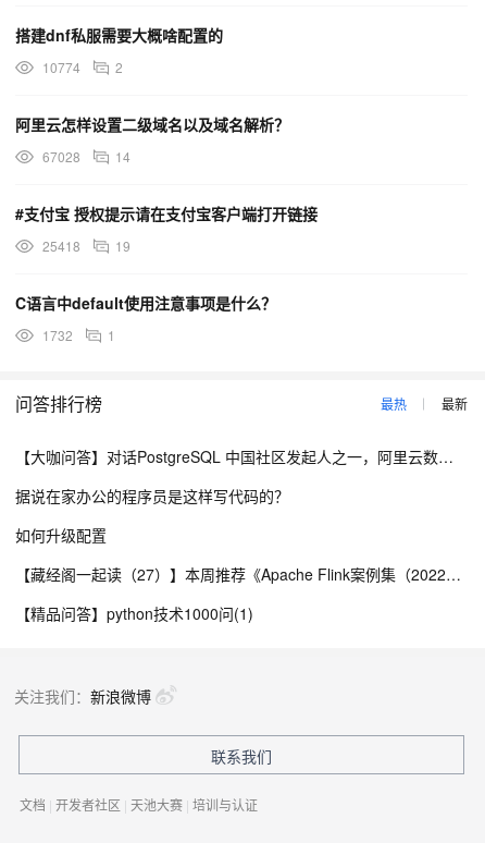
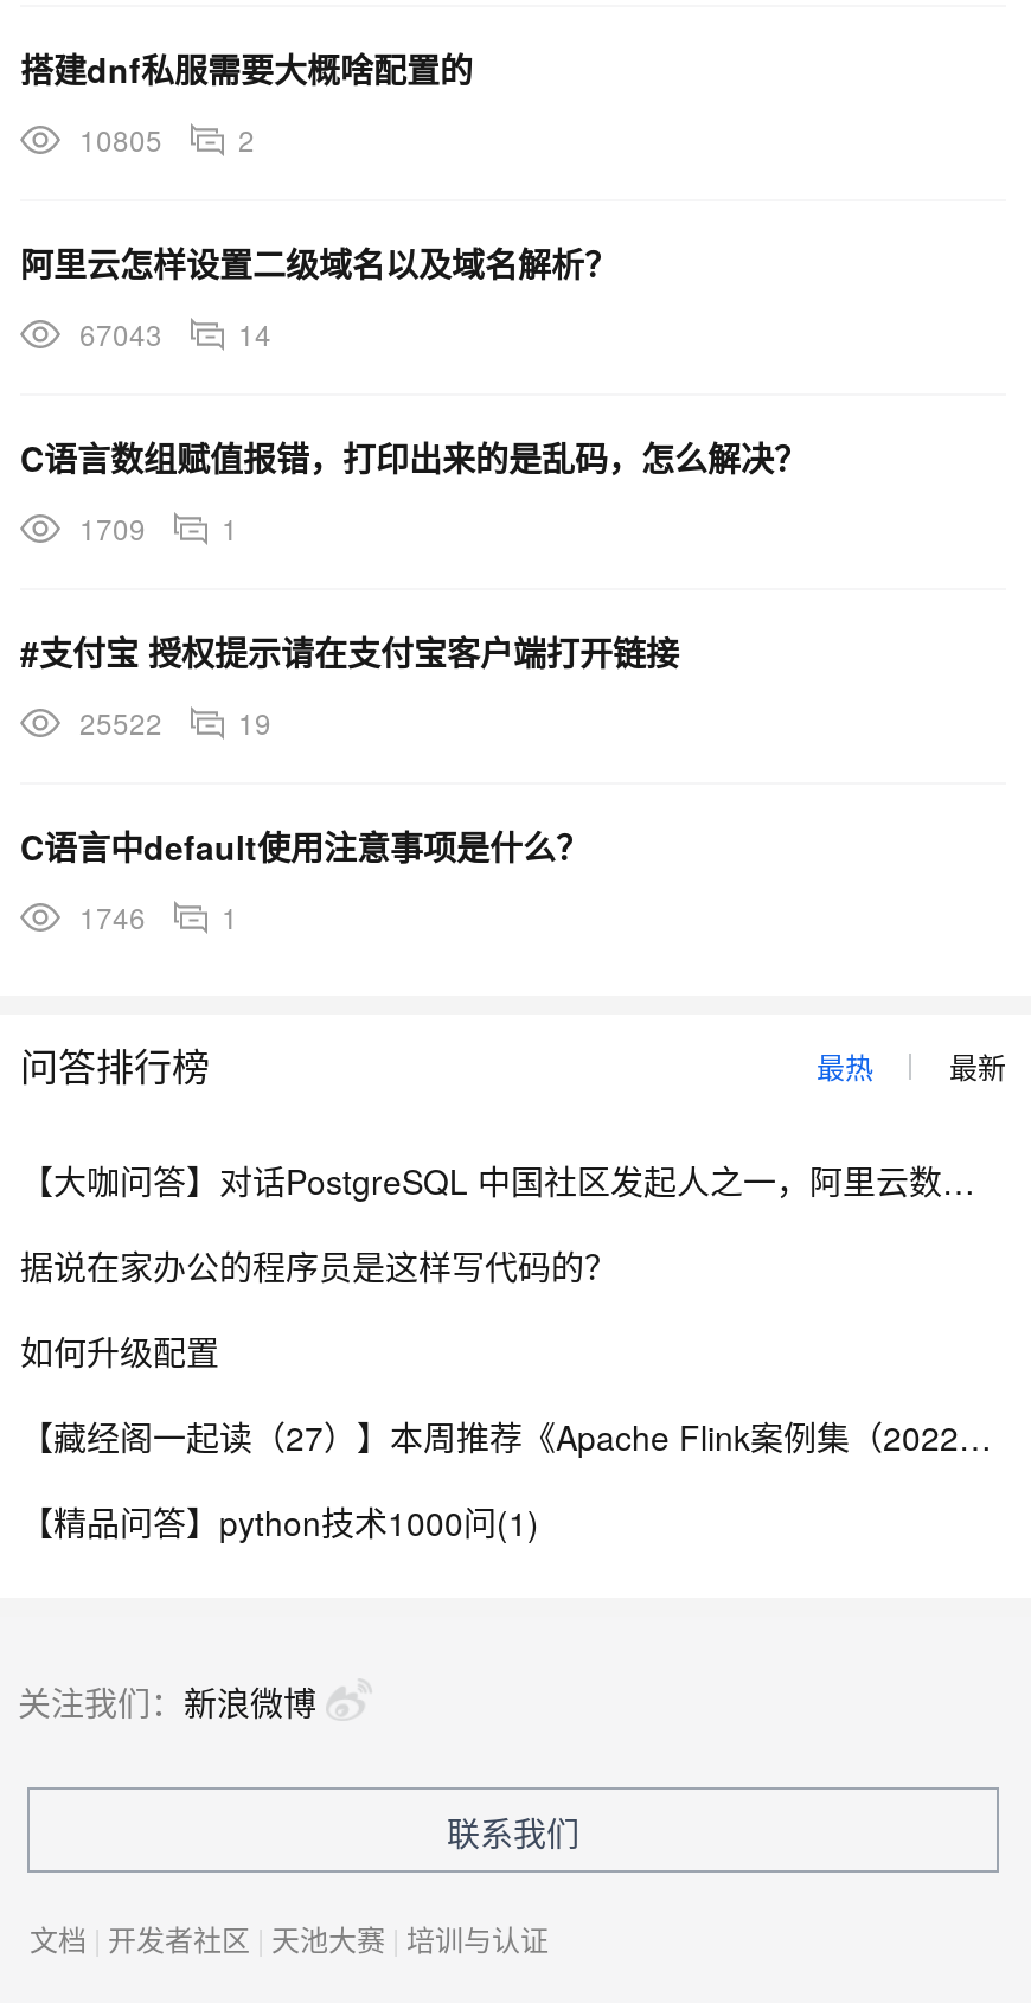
- 10774 2
+ 10805 2

- 67028 14
+ 67043 14

+ C语言数组赋值报错，打印出来的是乱码，怎么解决？
+ 1709
+ 1

- 25418 19
+ 25522 19

- 1732 1
+ 1746 1
